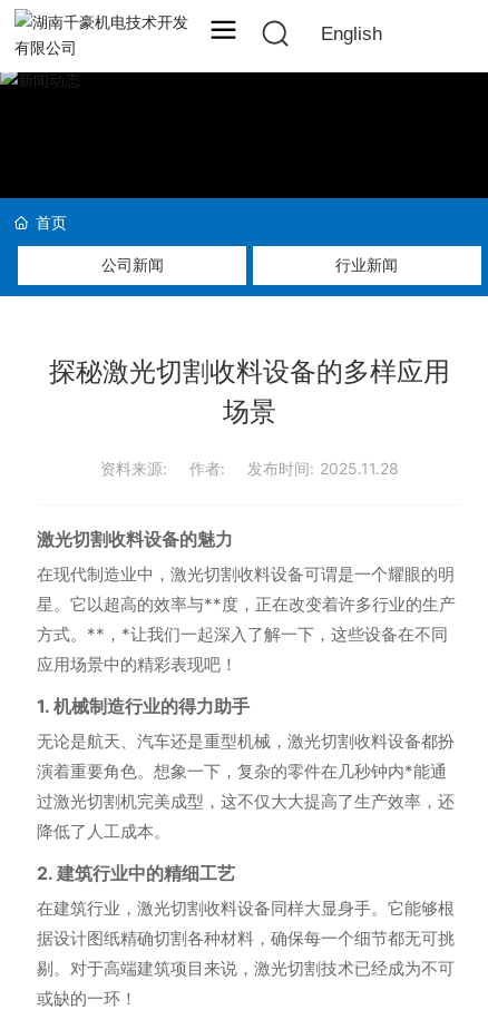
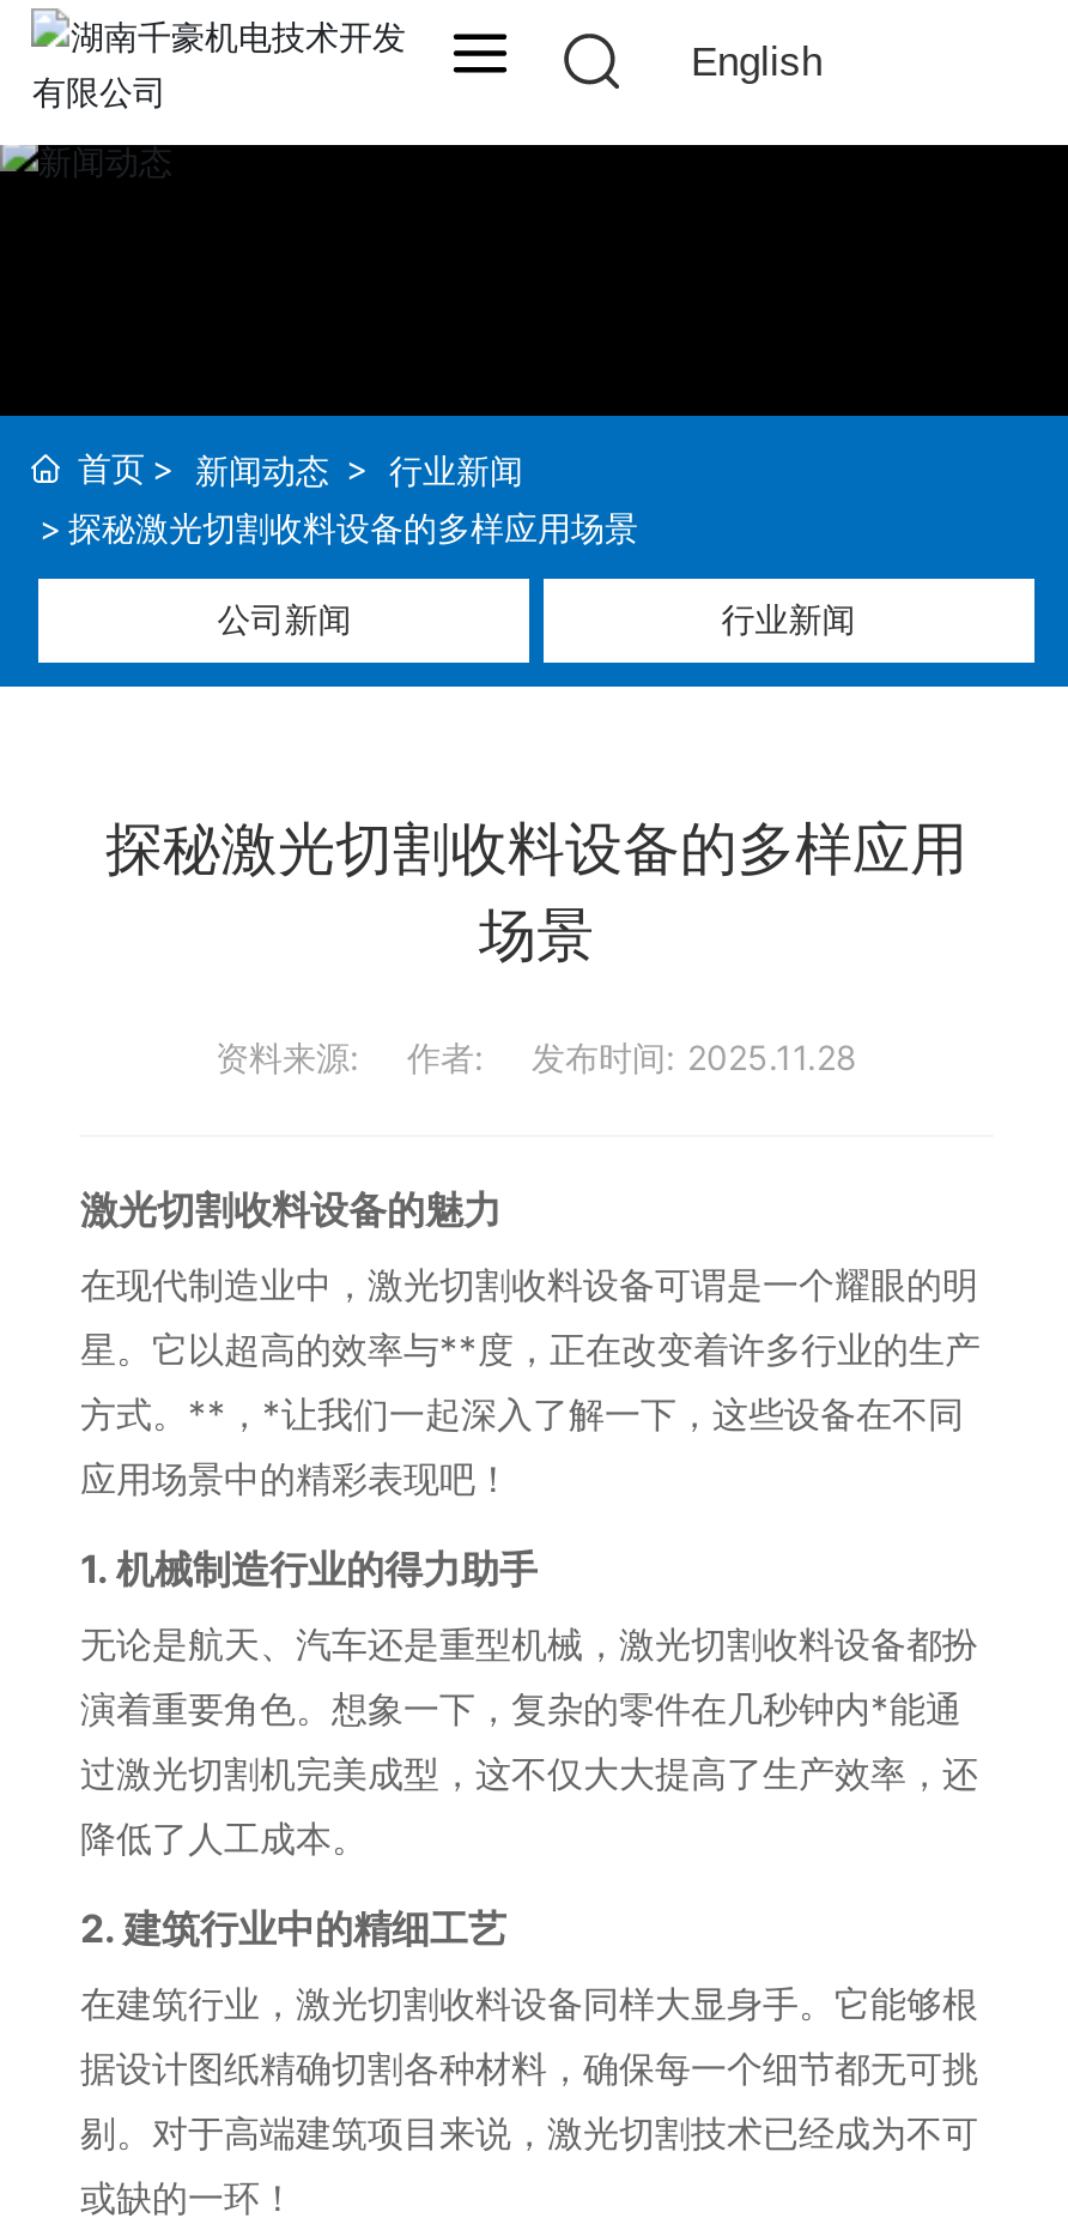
+ 新闻动态
+ 行业新闻
+ 探秘激光切割收料设备的多样应用场景
